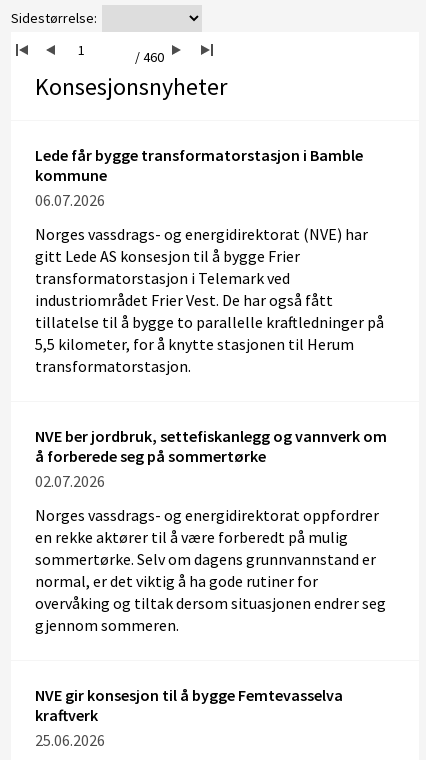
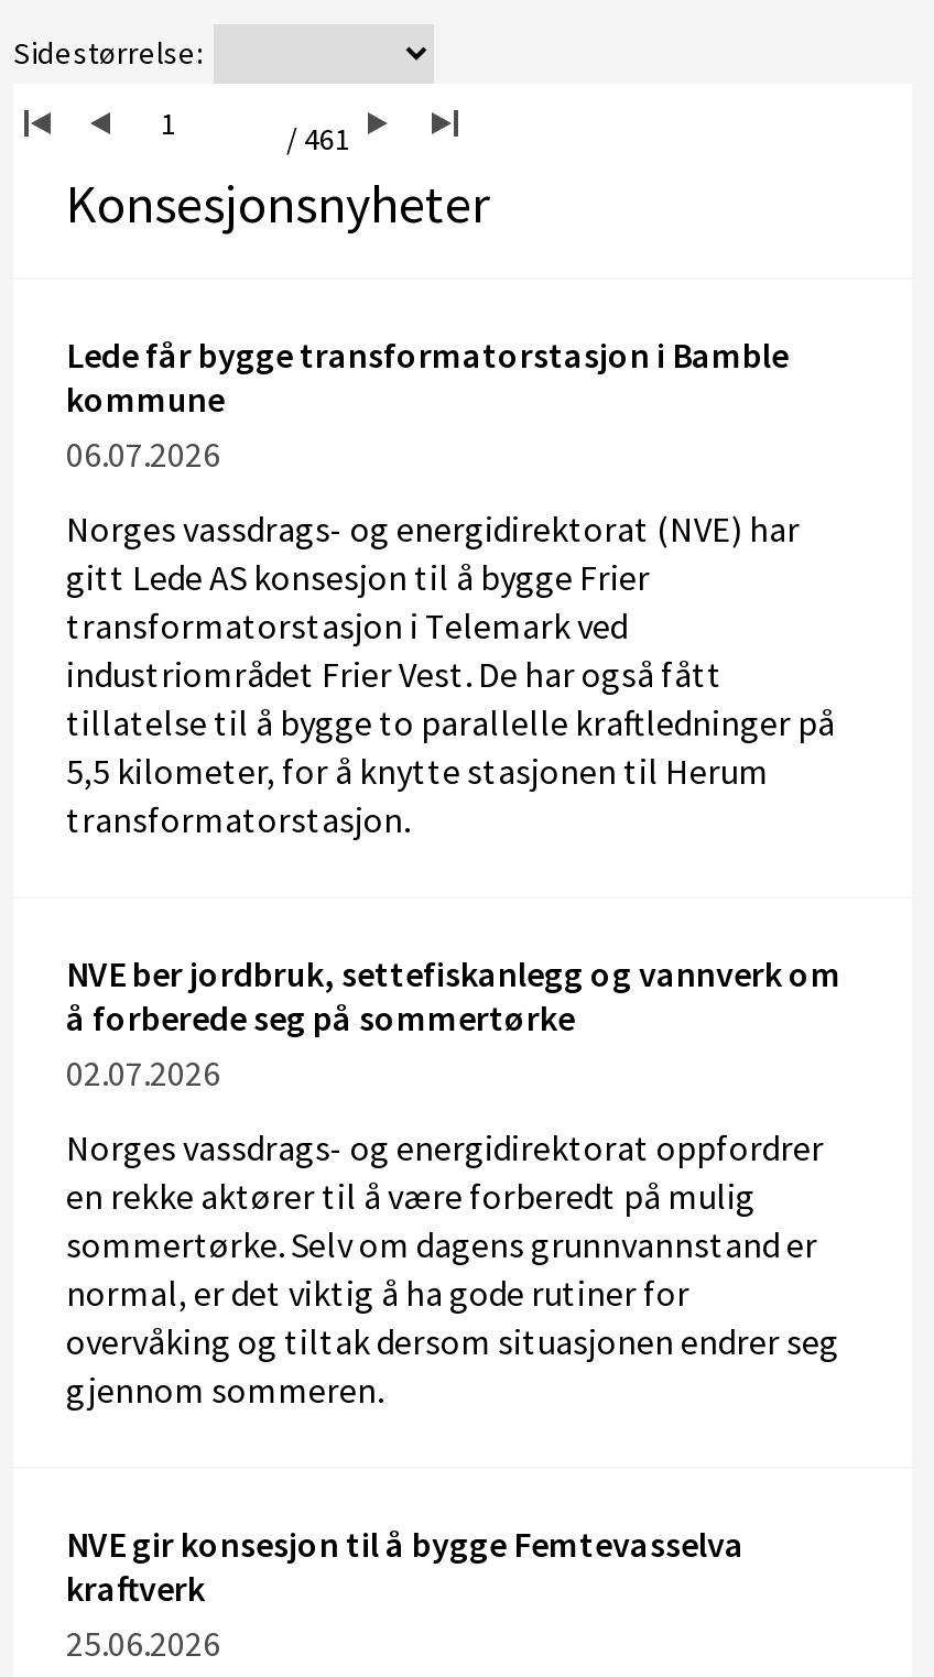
- / 460
+ / 461
